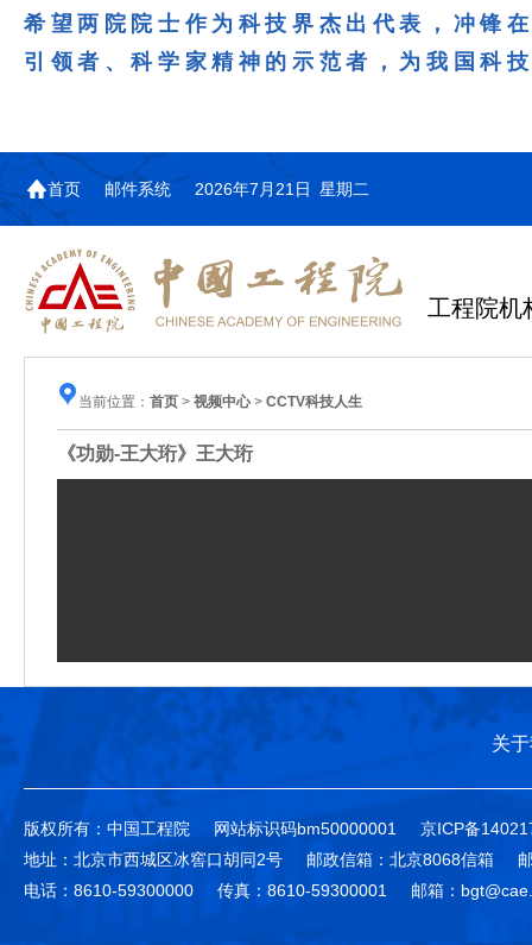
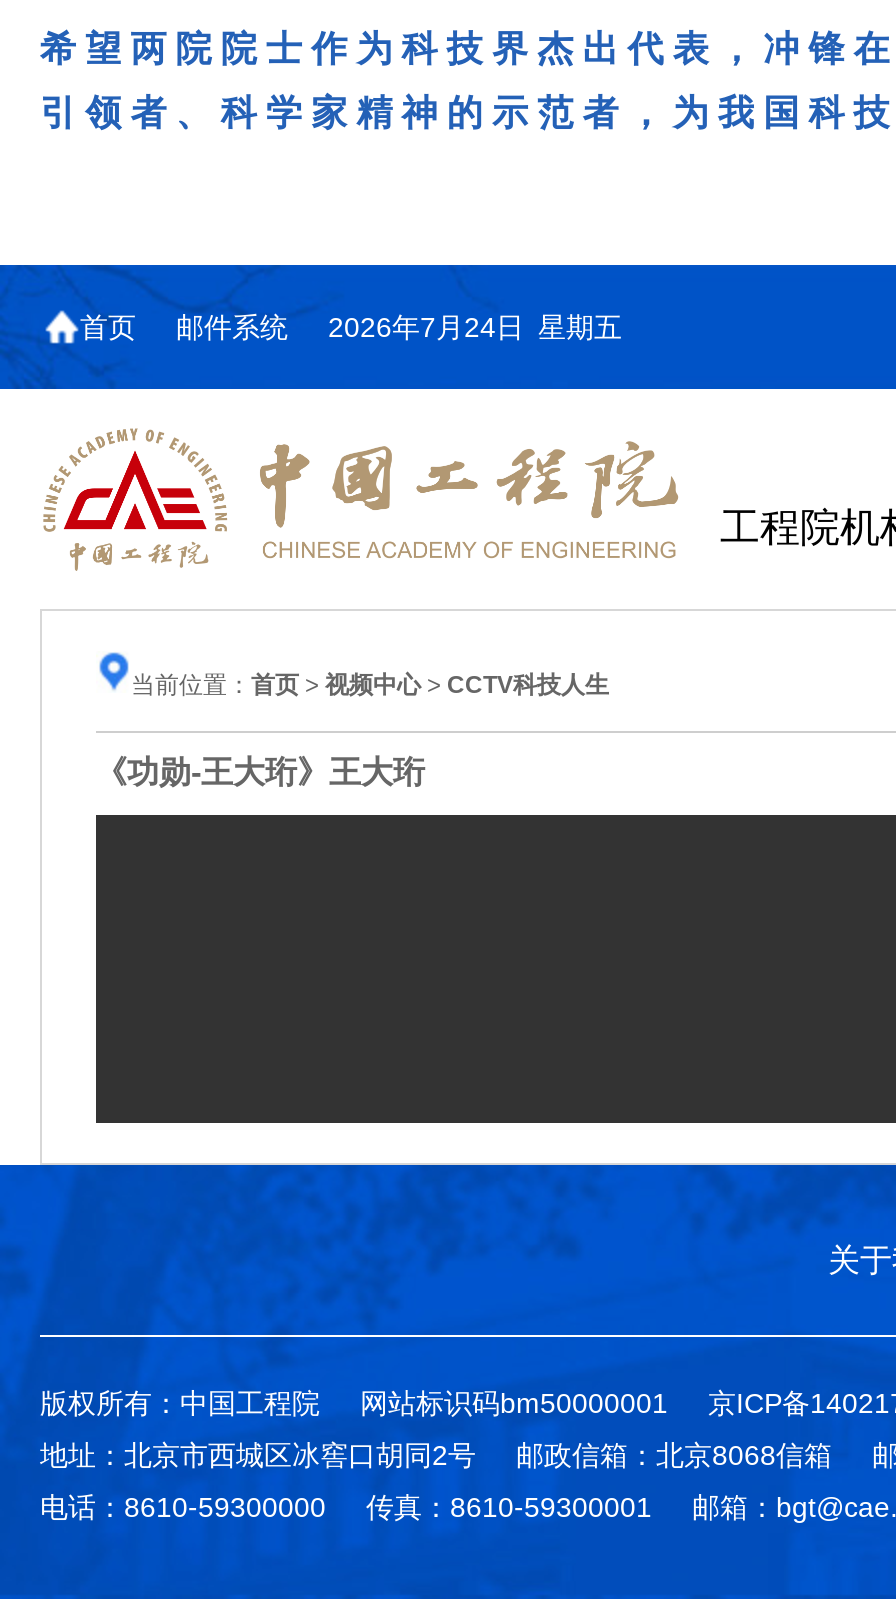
- 2026年7月21日 星期二
+ 2026年7月24日 星期五
